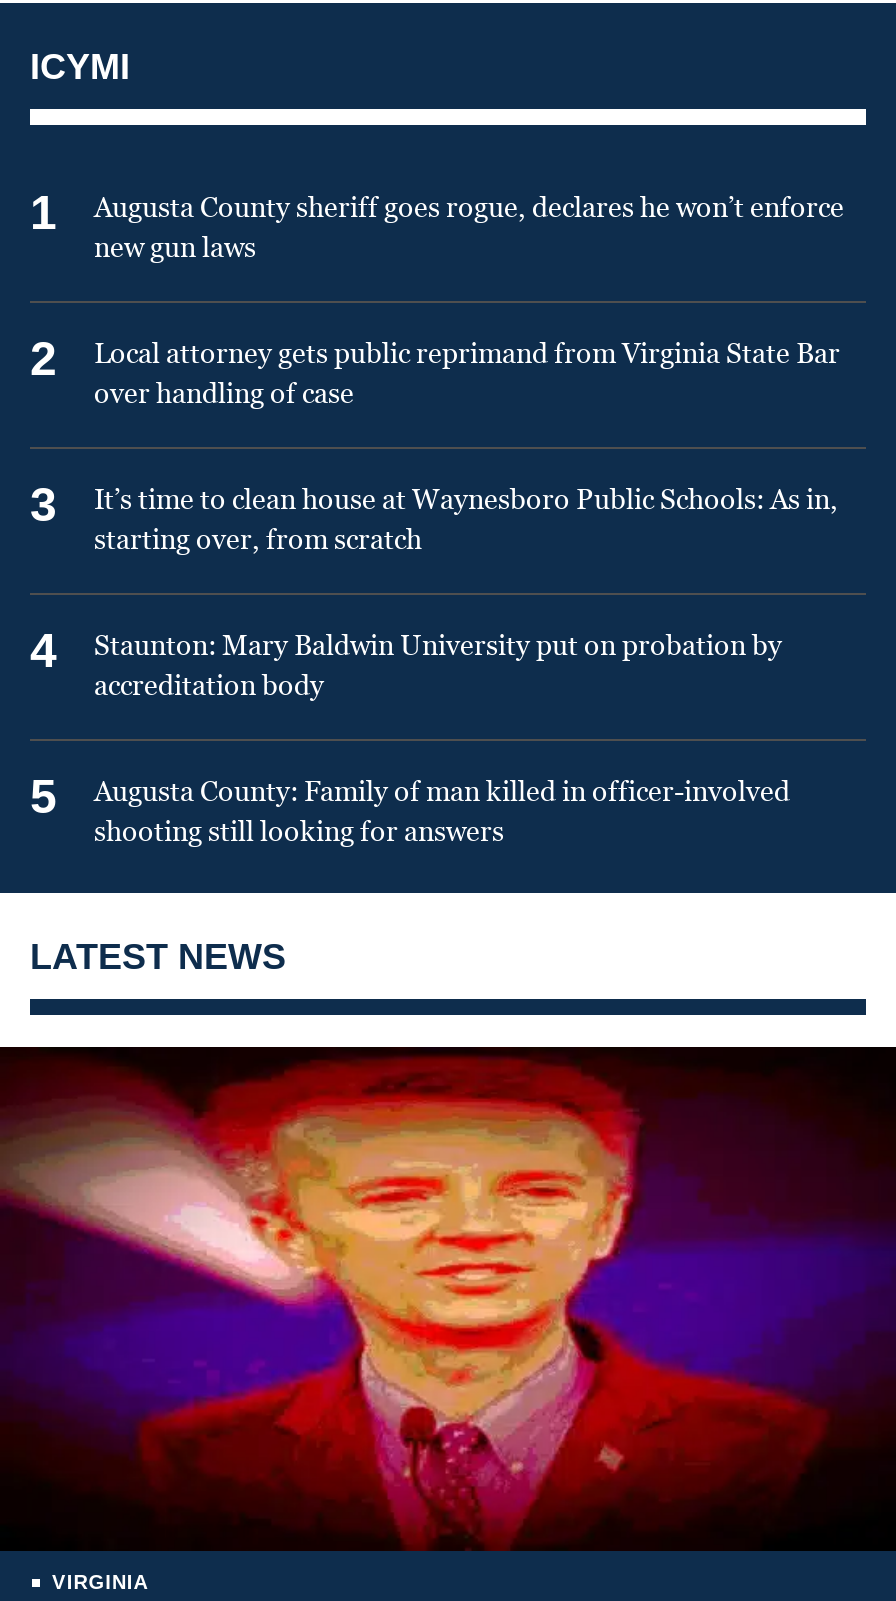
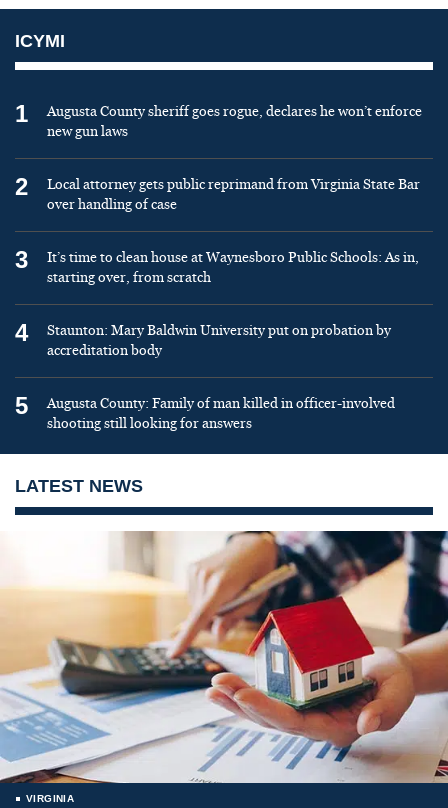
- [image]
+ [image]
